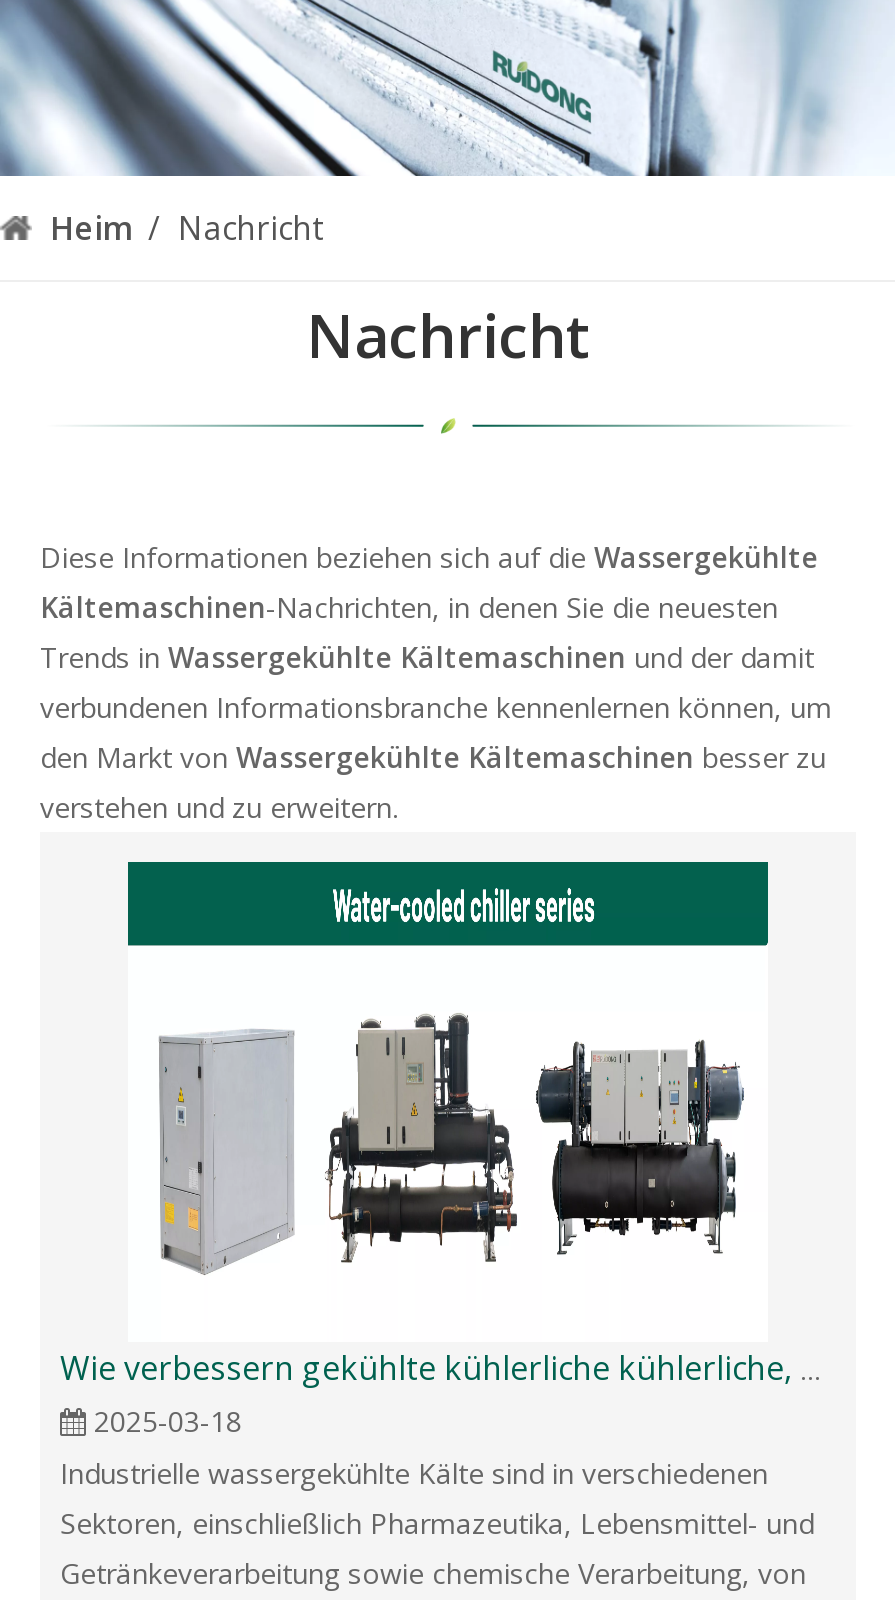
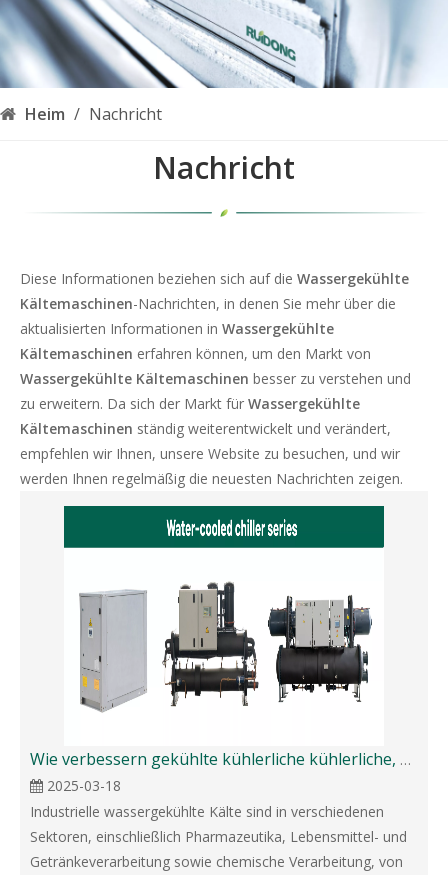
- Kältemaschinen-Nachrichten, in denen Sie die neuesten
- Trends in Wassergekühlte Kältemaschinen und der damit
- verbundenen Informationsbranche kennenlernen können, um
- den Markt von Wassergekühlte Kältemaschinen besser zu
- verstehen und zu erweitern.
+ Kältemaschinen-Nachrichten, in denen Sie mehr über die
+ aktualisierten Informationen in Wassergekühlte
+ Kältemaschinen erfahren können, um den Markt von
+ Wassergekühlte Kältemaschinen besser zu verstehen und
+ zu erweitern. Da sich der Markt für Wassergekühlte
+ Kältemaschinen ständig weiterentwickelt und verändert,
+ empfehlen wir Ihnen, unsere Website zu besuchen, und wir
+ werden Ihnen regelmäßig die neuesten Nachrichten zeigen.
